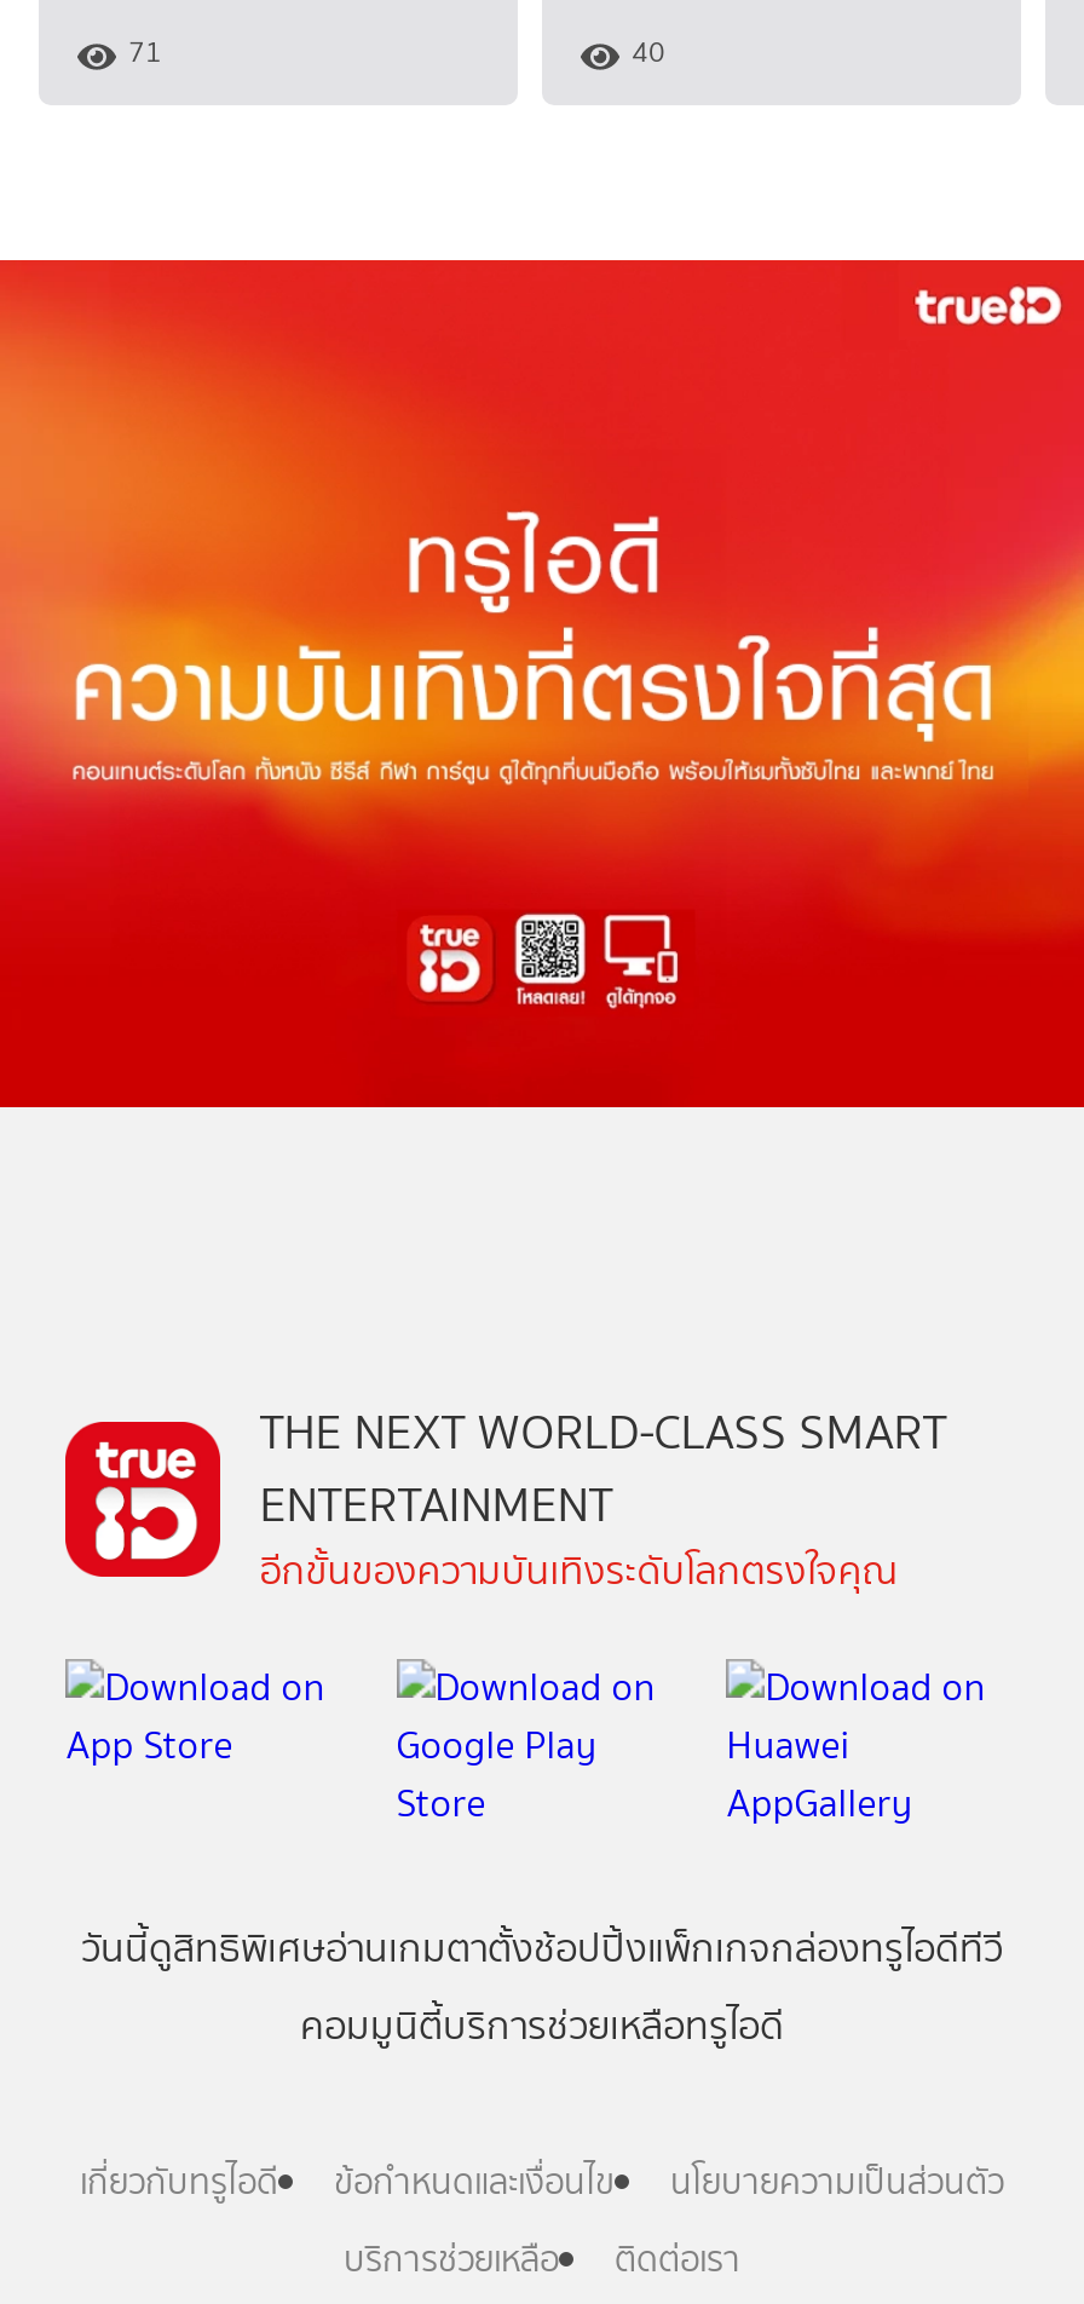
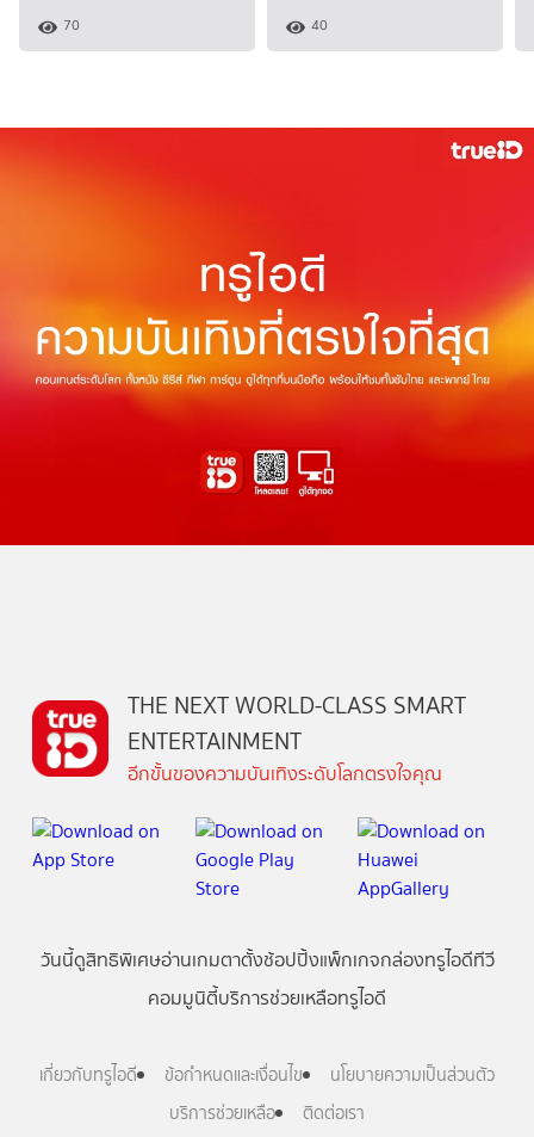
- 71
+ 70
